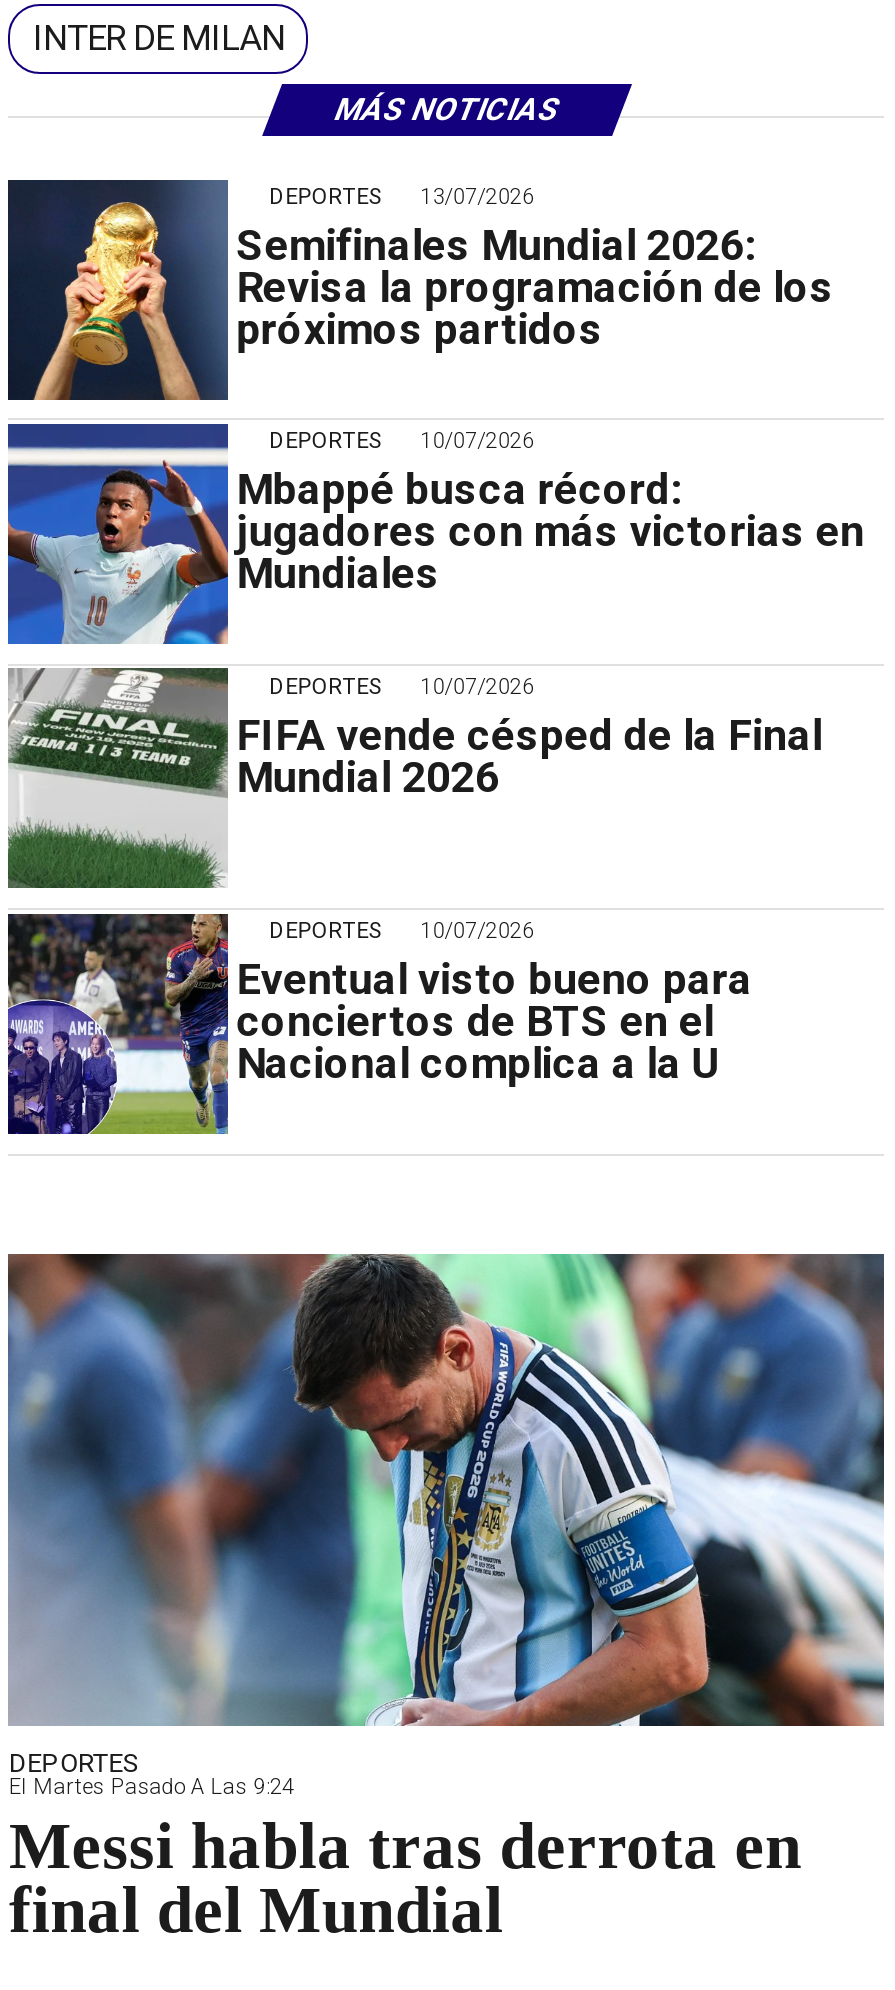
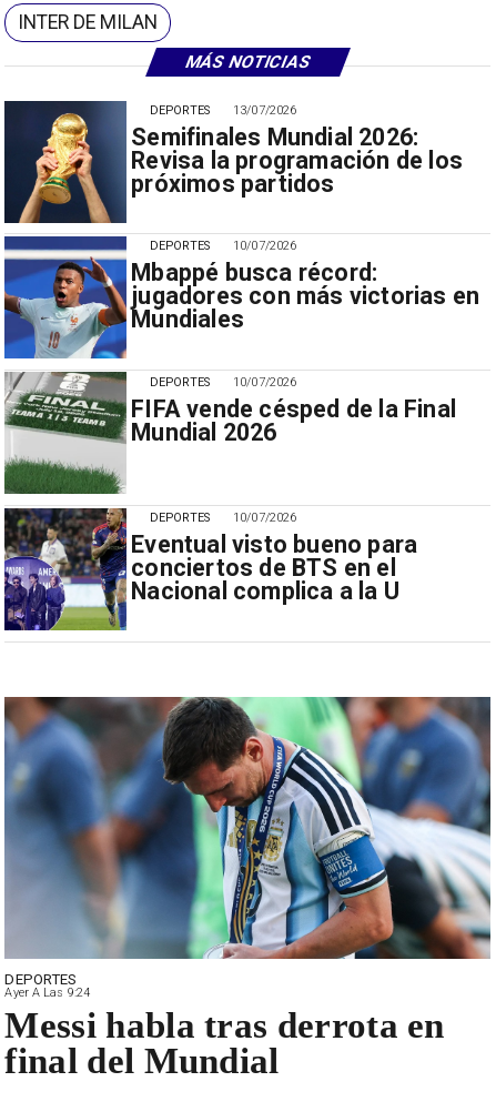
- El Martes Pasado A Las 9:24
+ Ayer A Las 9:24
